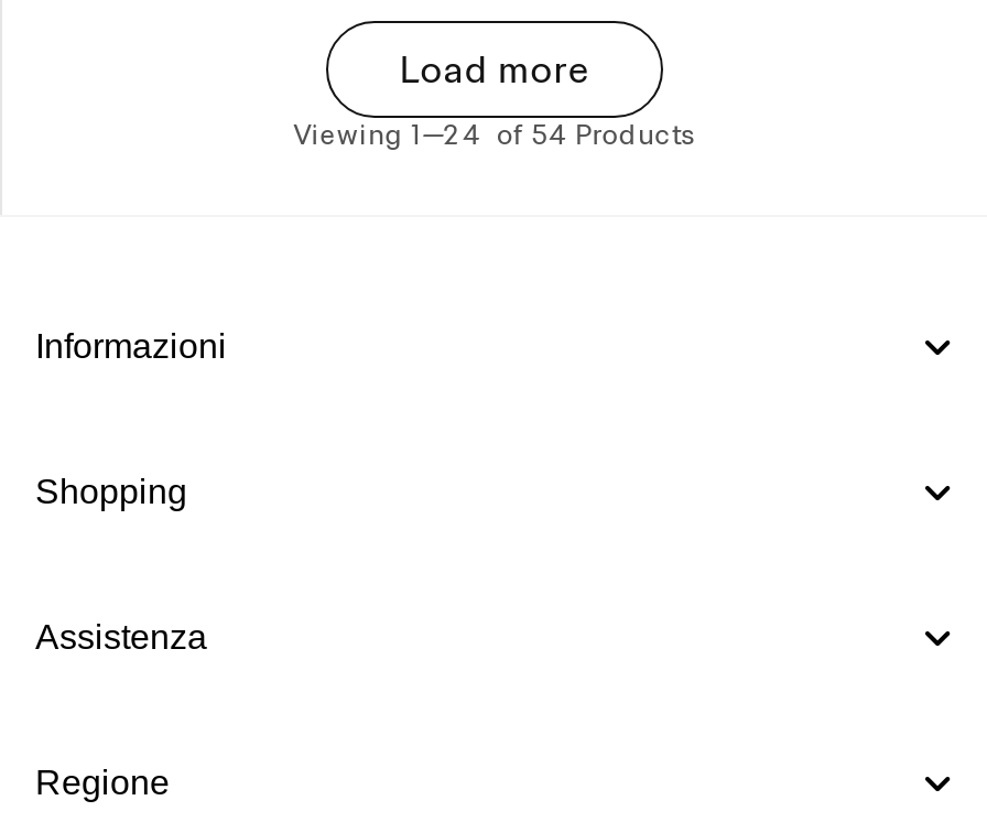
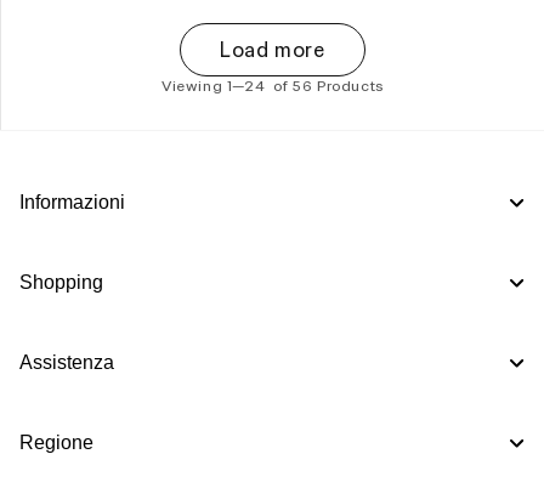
- Viewing 1—24of 54 Products
+ Viewing 1—24of 56 Products
